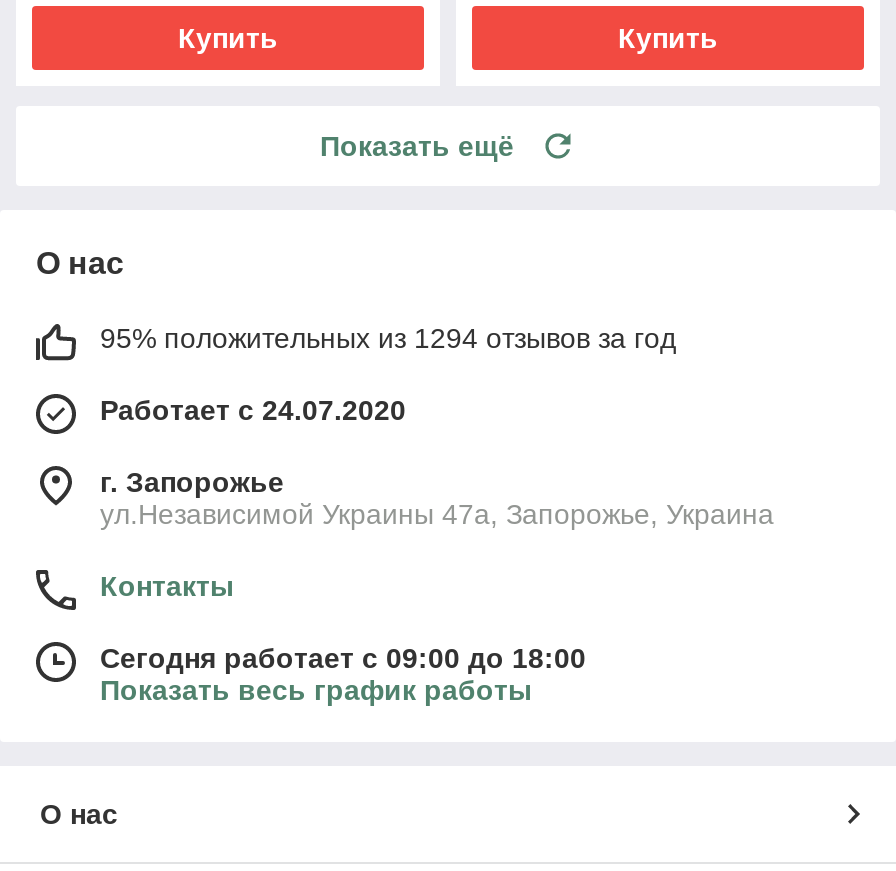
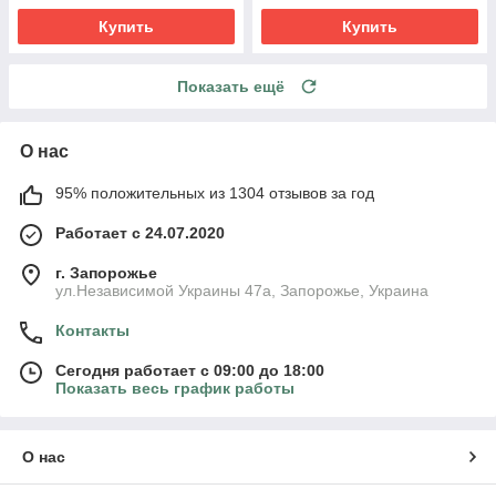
- 95% положительных из 1294 отзывов за год
+ 95% положительных из 1304 отзывов за год
